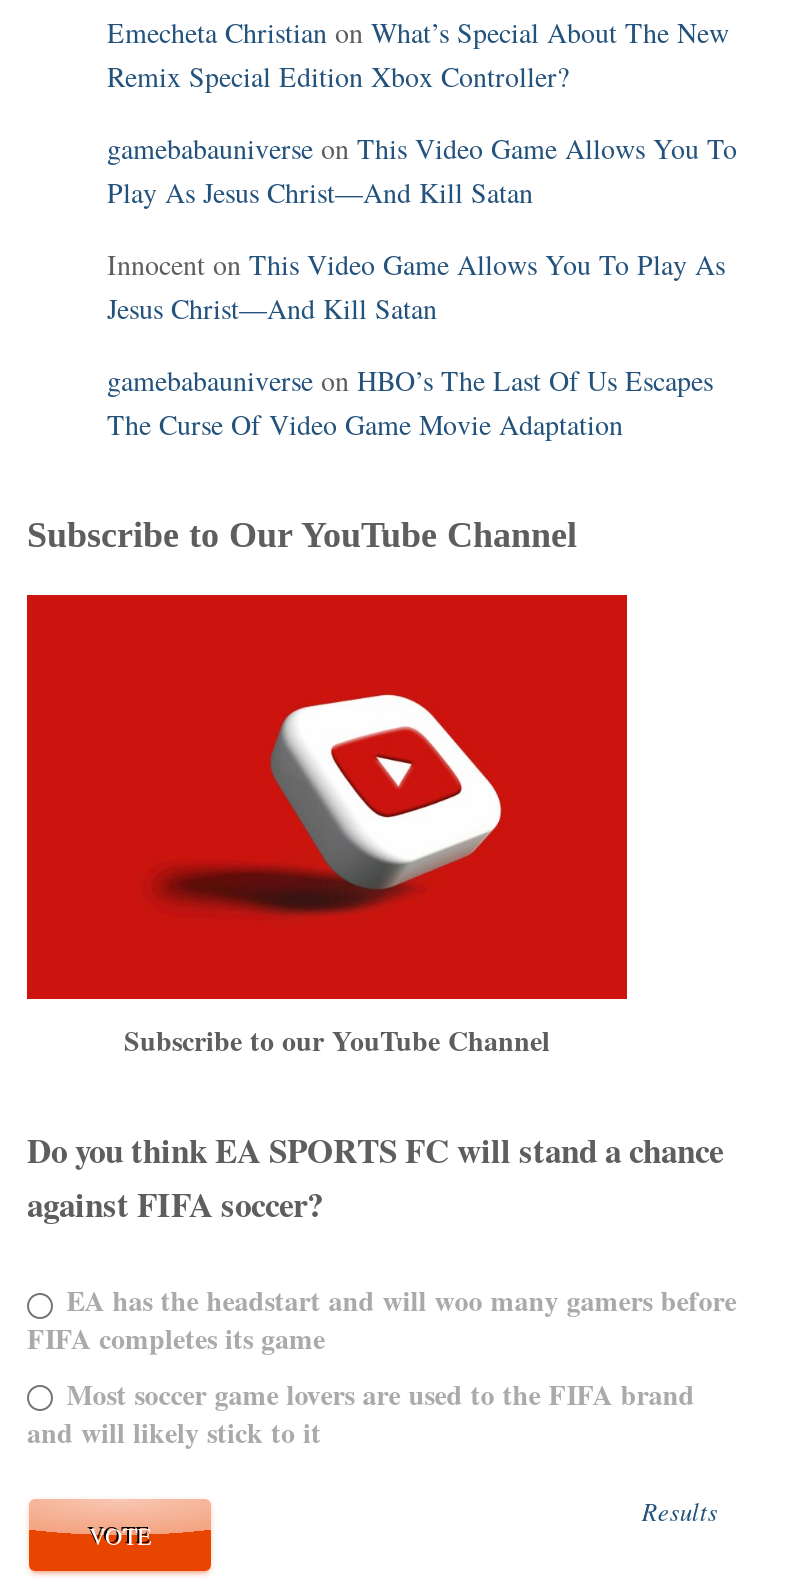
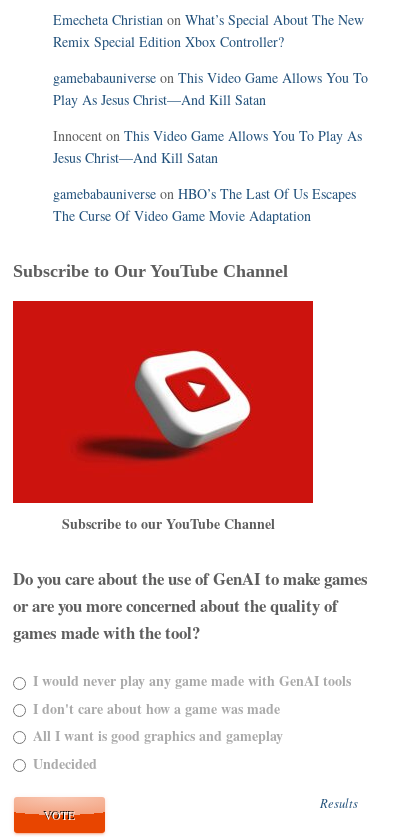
- Do you think EA SPORTS FC will stand a chance
- against FIFA soccer?
+ Do you care about the use of GenAI to make games
+ or are you more concerned about the quality of
+ games made with the tool?

- EA has the headstart and will woo many gamers before
- FIFA completes its game
- Most soccer game lovers are used to the FIFA brand
- and will likely stick to it
+ I would never play any game made with GenAI tools
+ I don't care about how a game was made
+ All I want is good graphics and gameplay
+ Undecided
